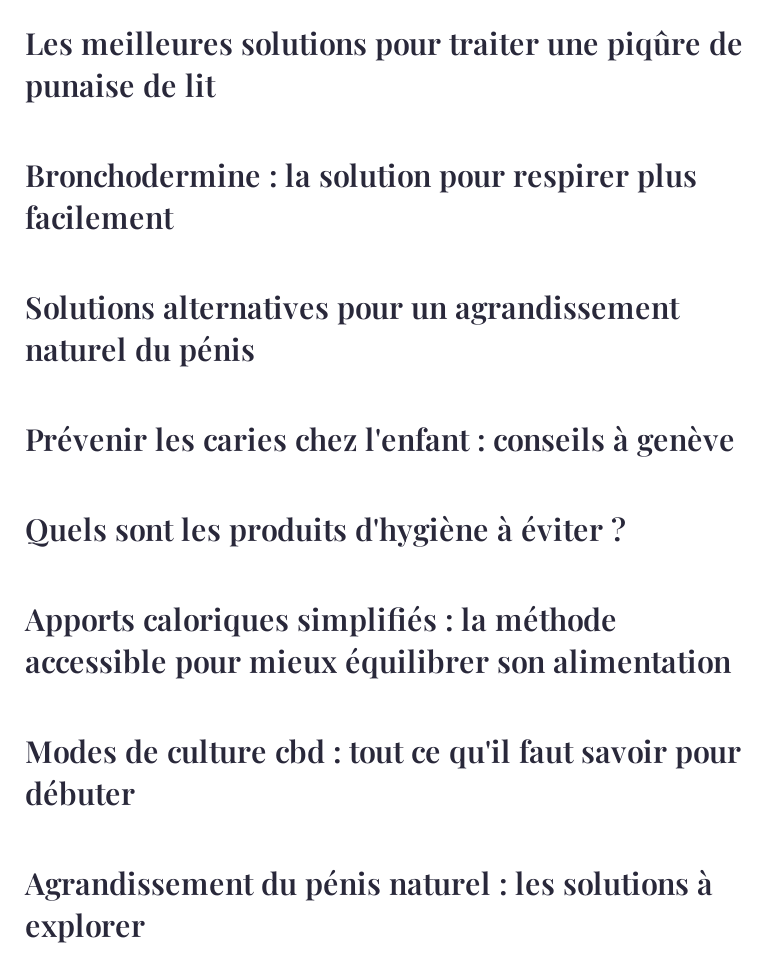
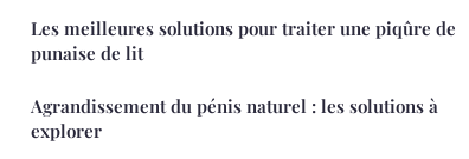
- Bronchodermine : la solution pour respirer plus
- facilement
- Solutions alternatives pour un agrandissement
- naturel du pénis
- Prévenir les caries chez l'enfant : conseils à genève
- Quels sont les produits d'hygiène à éviter ?
- Apports caloriques simplifiés : la méthode
- accessible pour mieux équilibrer son alimentation
- Modes de culture cbd : tout ce qu'il faut savoir pour
- débuter
